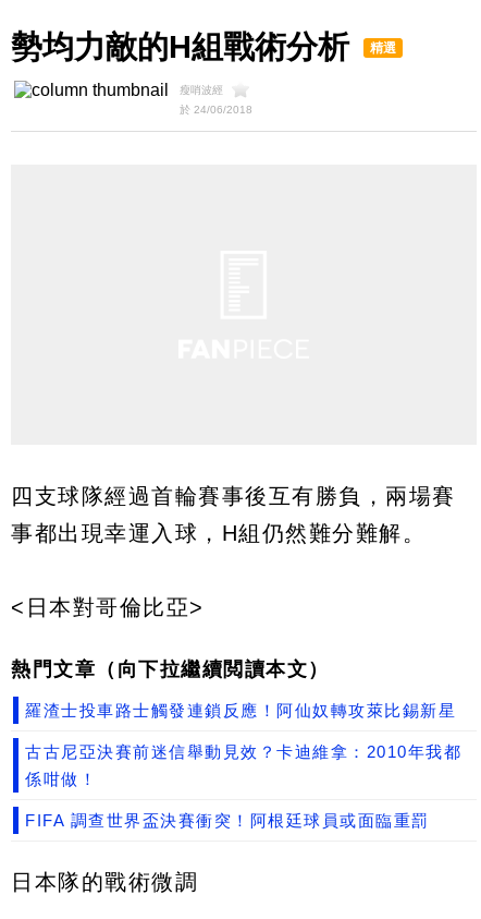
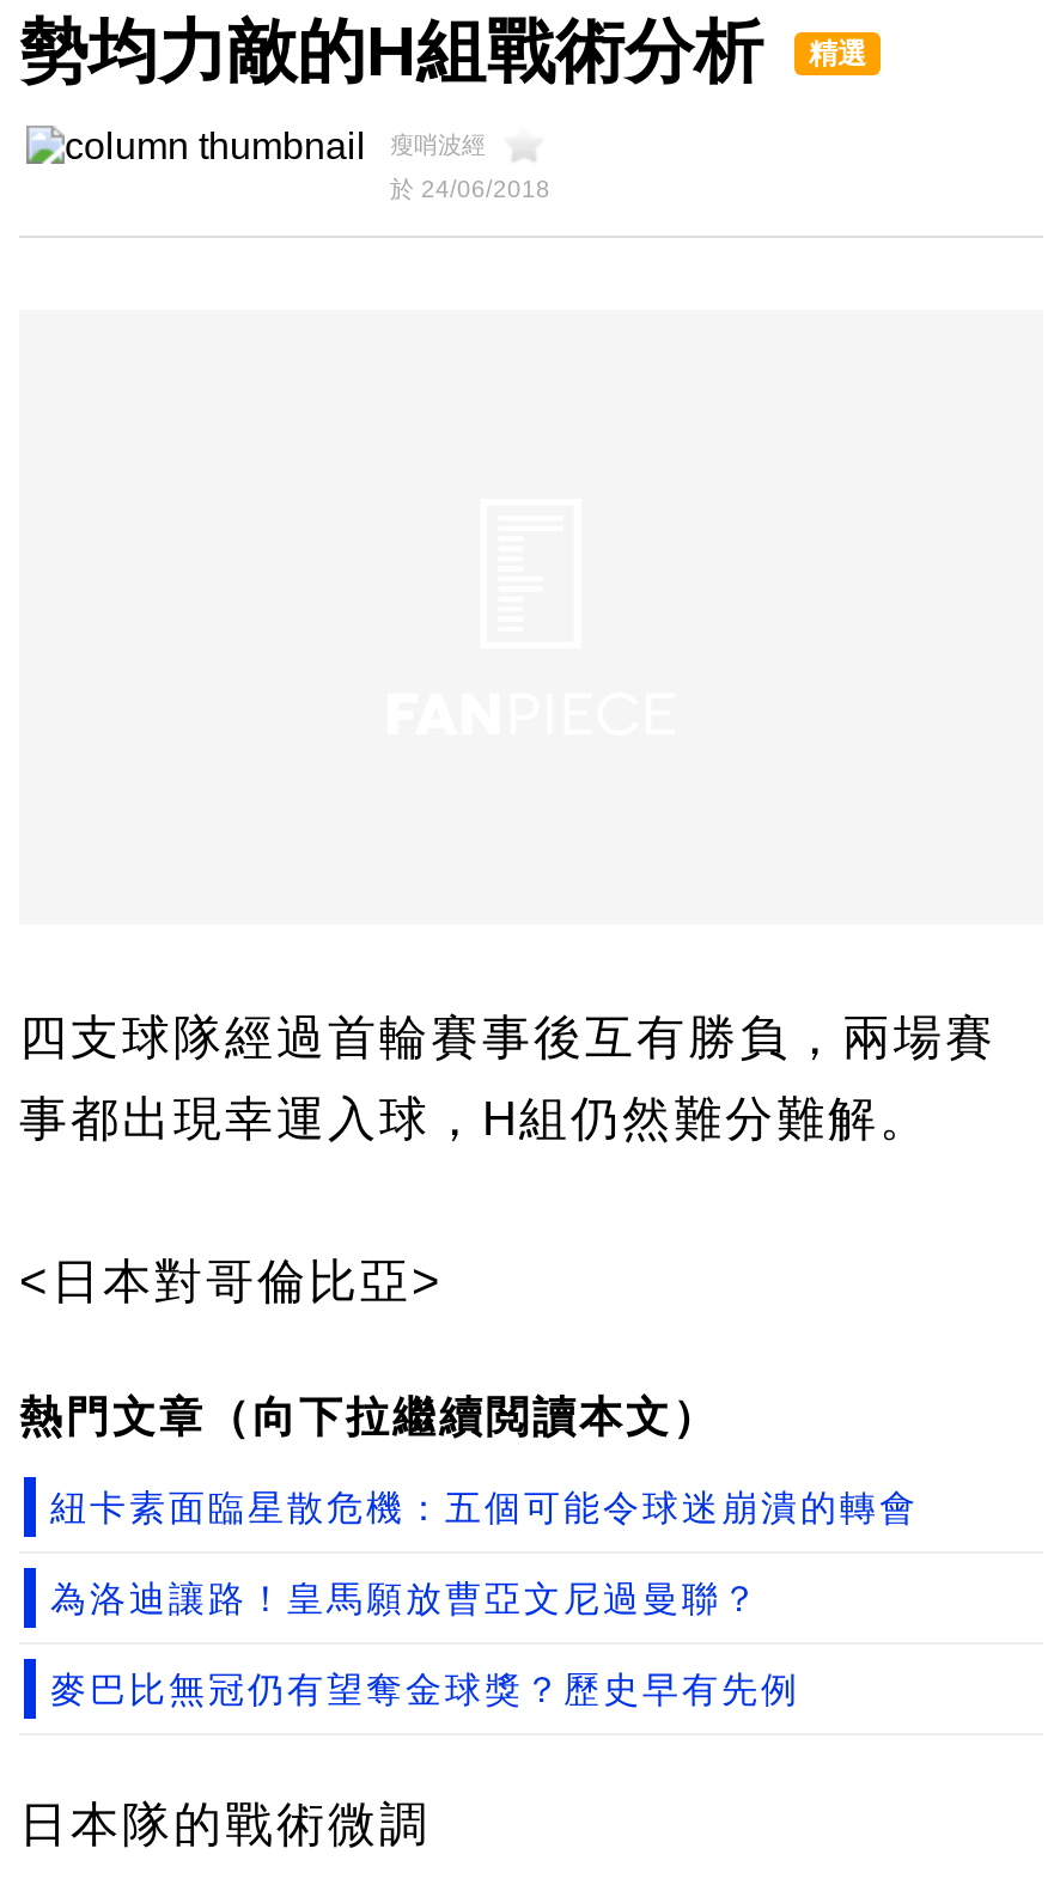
- 羅渣士投車路士觸發連鎖反應！阿仙奴轉攻萊比錫新星
- 古古尼亞決賽前迷信舉動見效？卡迪維拿：2010年我都
- 係咁做！
- FIFA 調查世界盃決賽衝突！阿根廷球員或面臨重罰
+ 紐卡素面臨星散危機：五個可能令球迷崩潰的轉會
+ 為洛迪讓路！皇馬願放曹亞文尼過曼聯？
+ 麥巴比無冠仍有望奪金球獎？歷史早有先例
